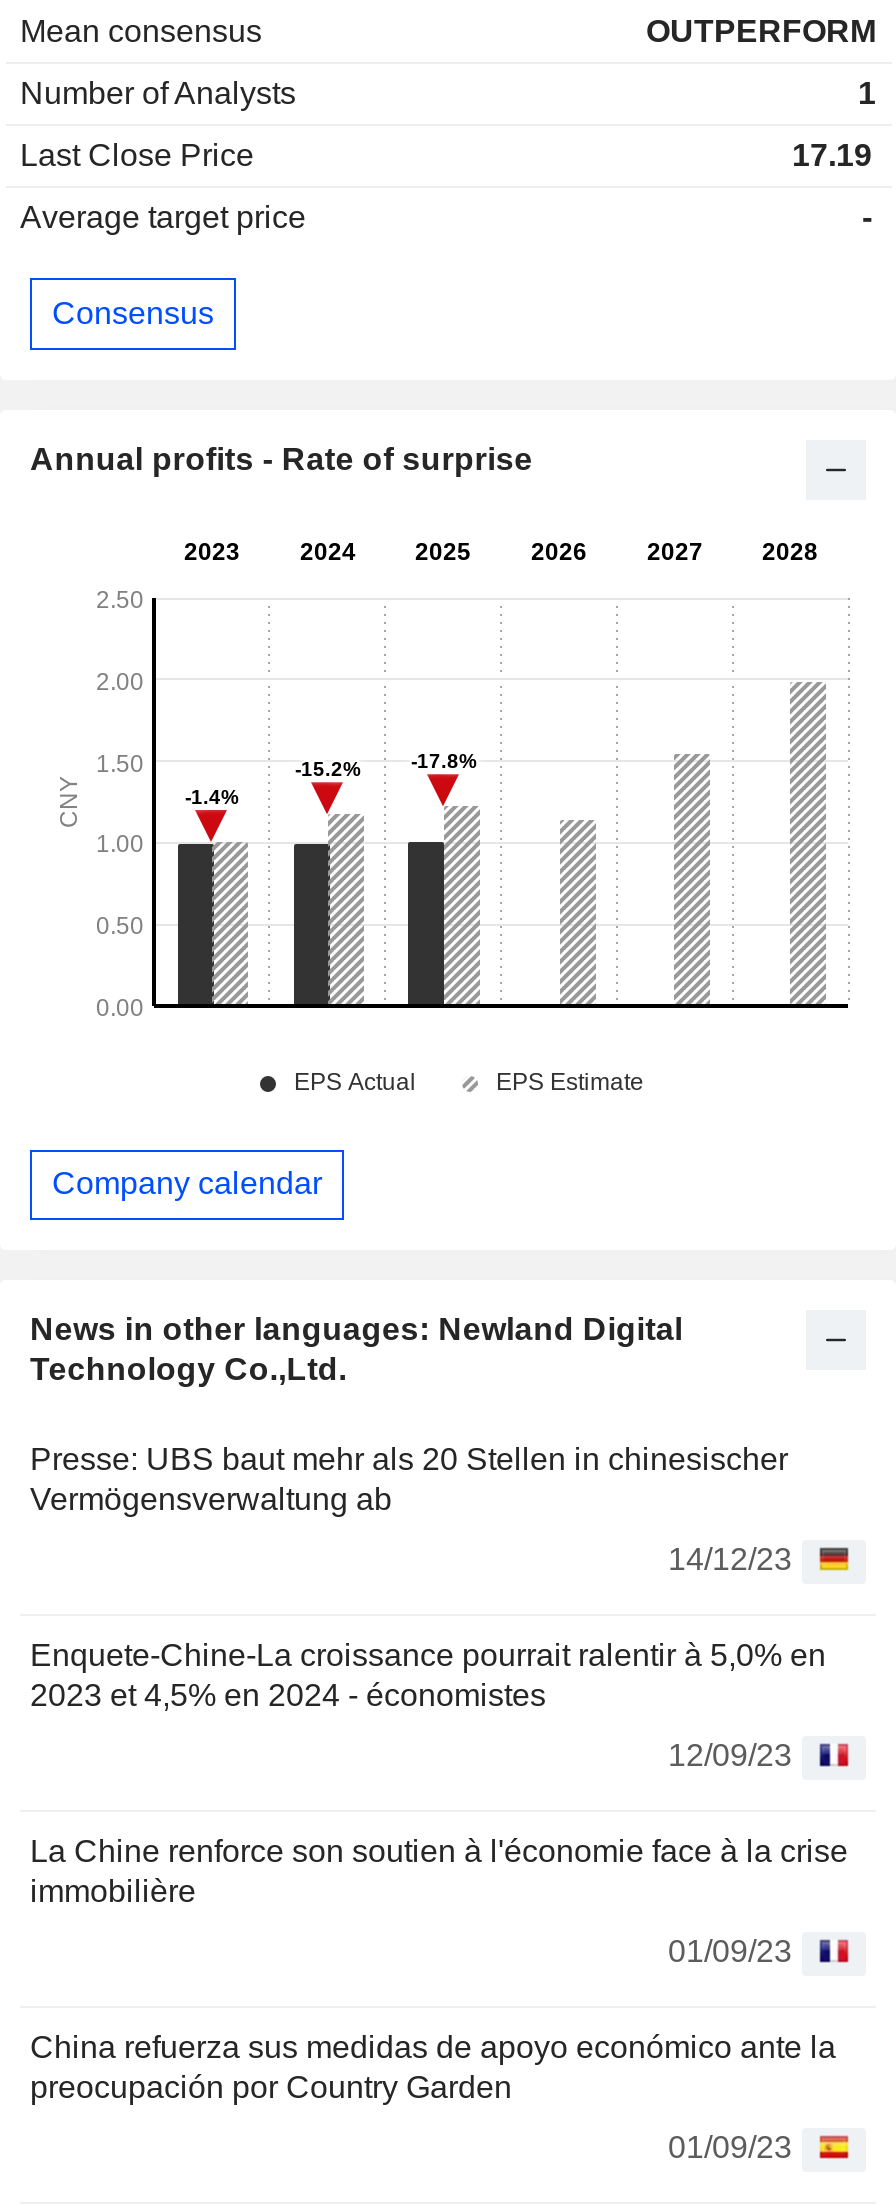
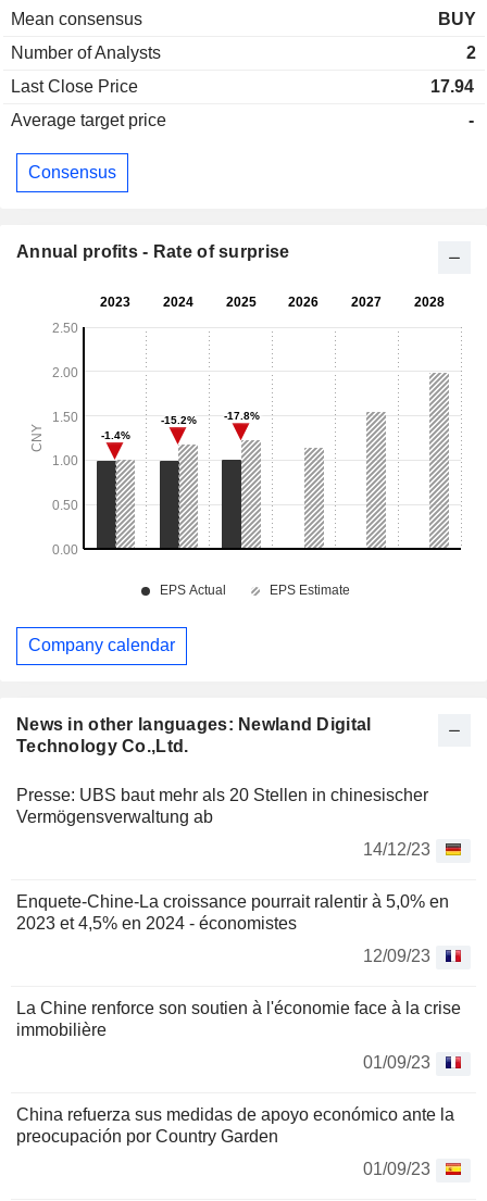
- OUTPERFORM
+ BUY

- 1
+ 2

- 17.19
+ 17.94
